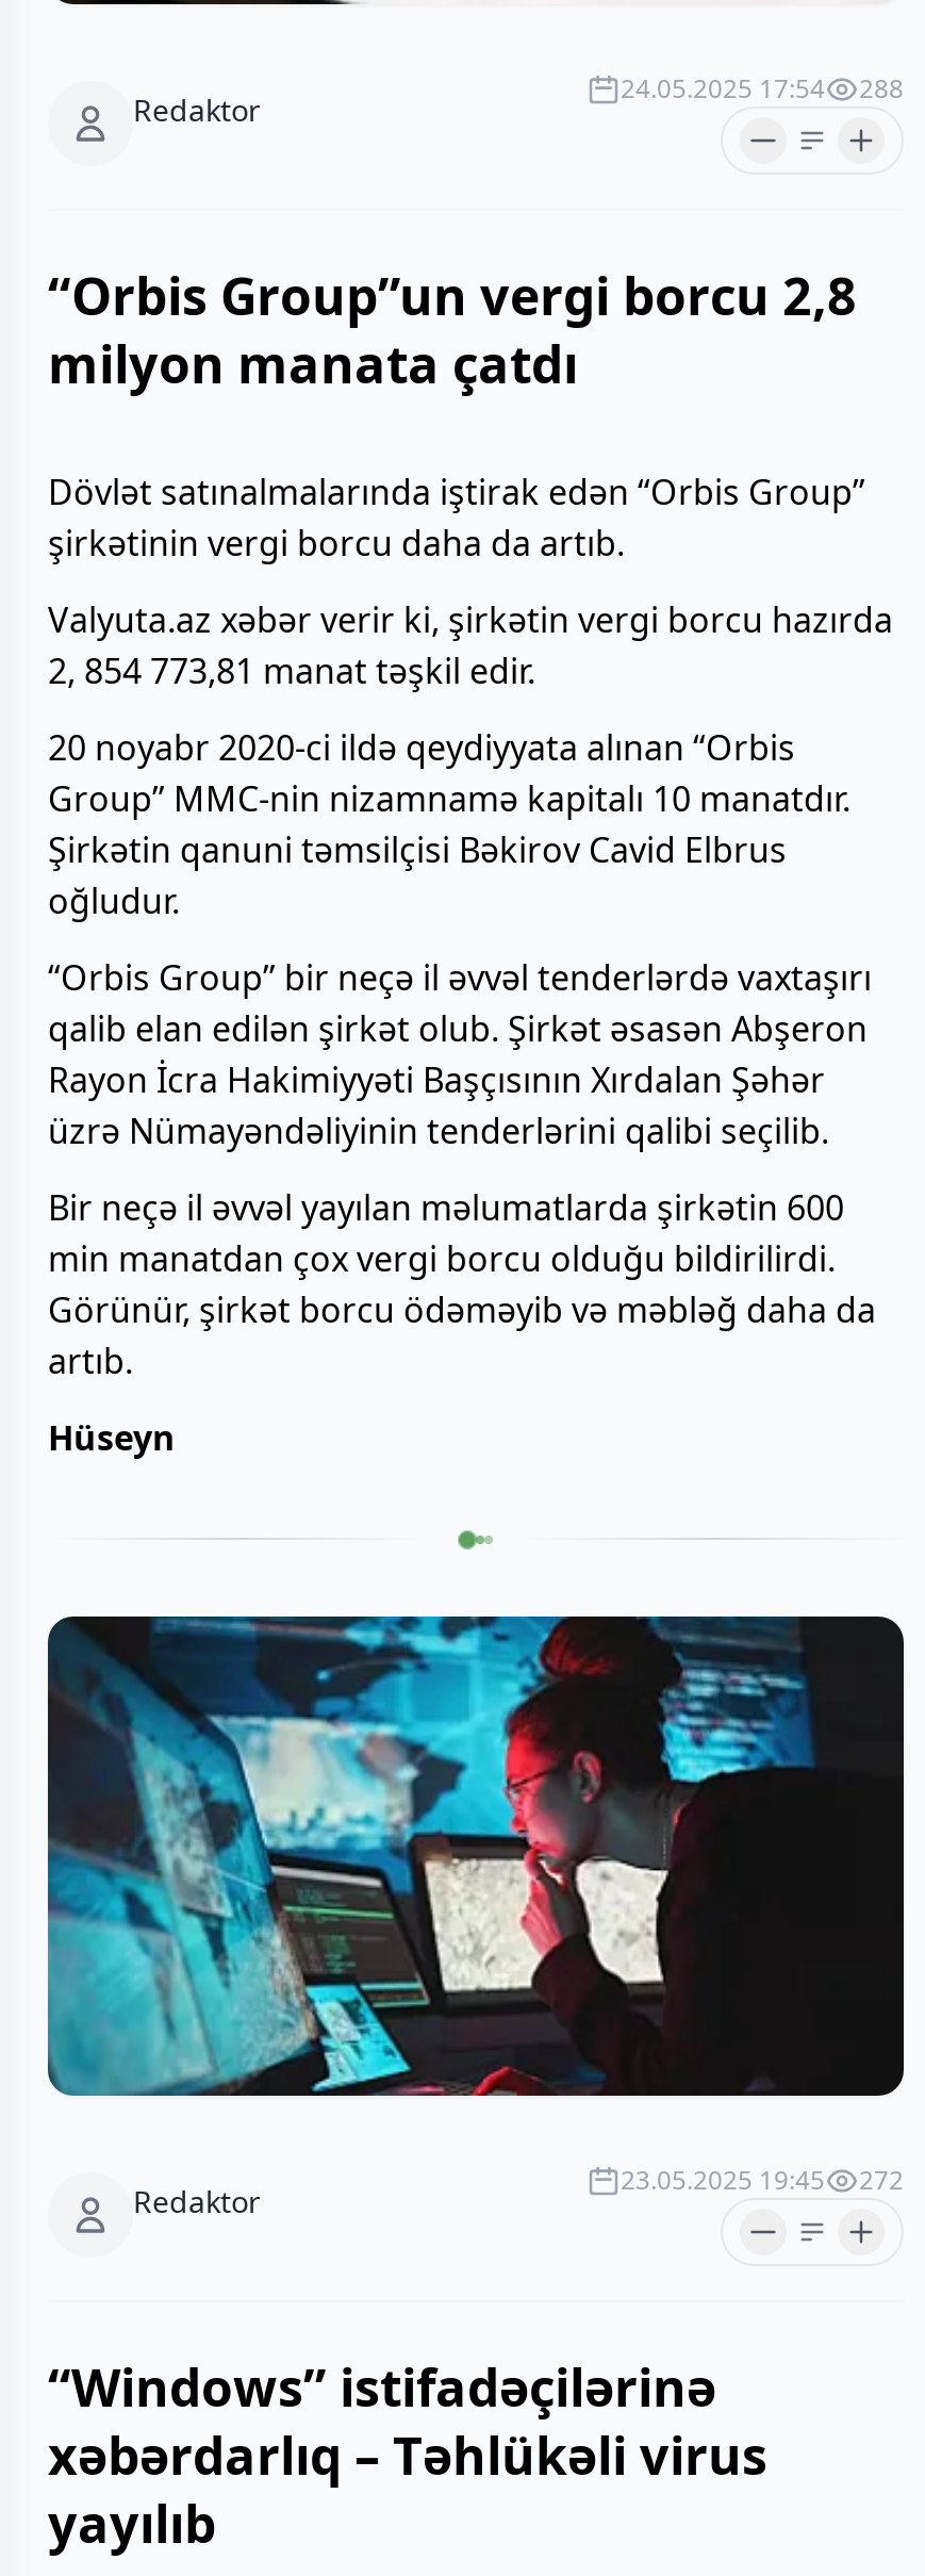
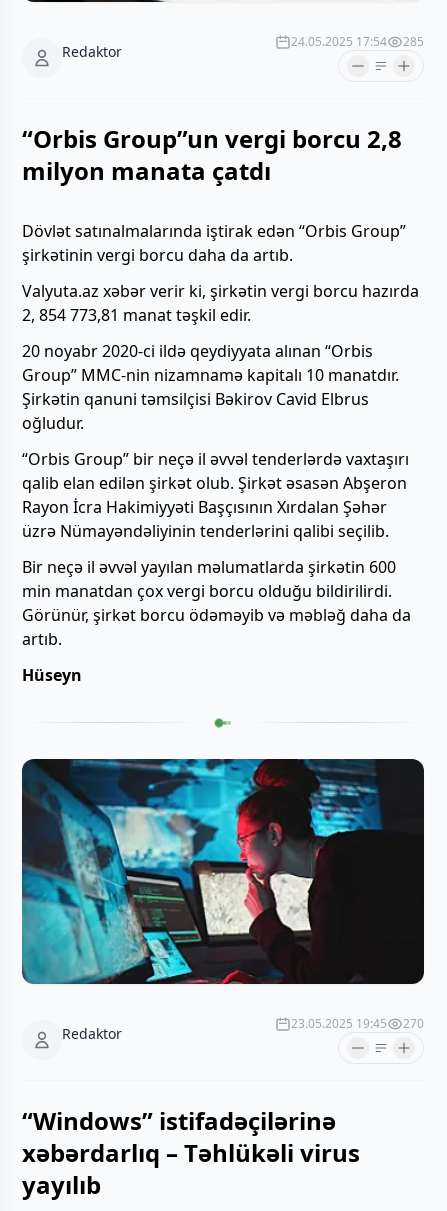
- 24.05.2025 17:54 288
+ 24.05.2025 17:54 285

- 23.05.2025 19:45 272
+ 23.05.2025 19:45 270
